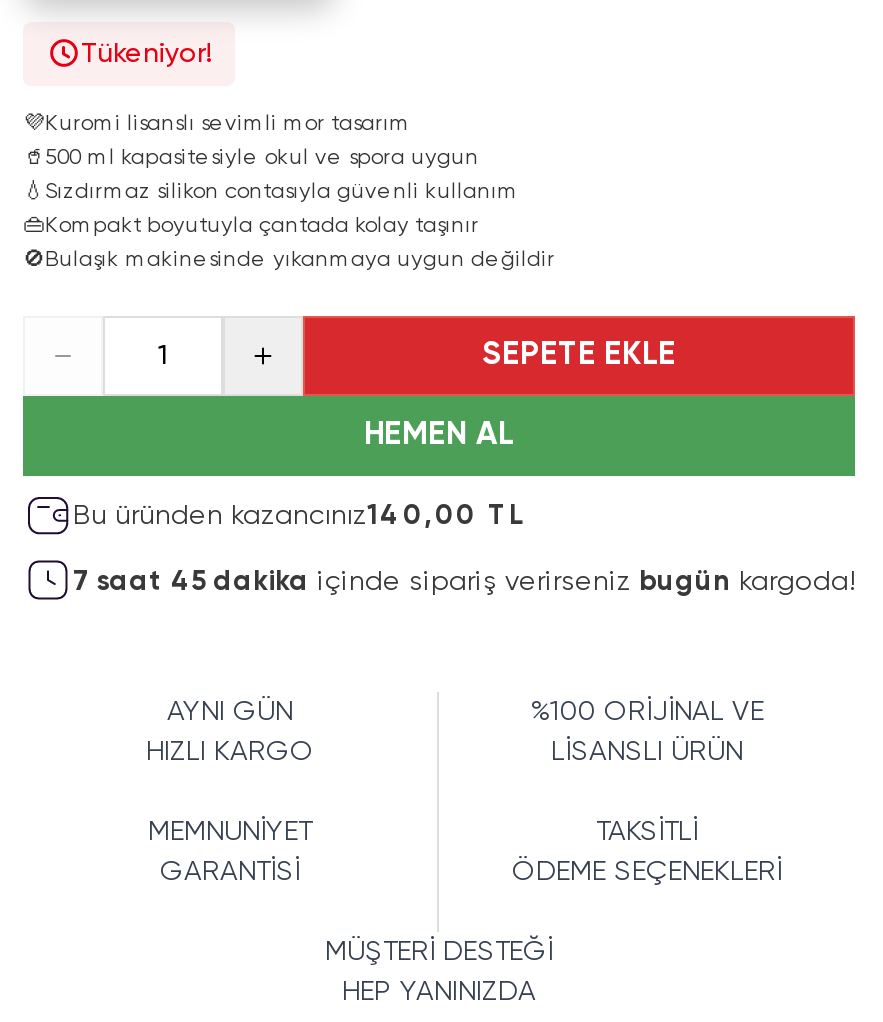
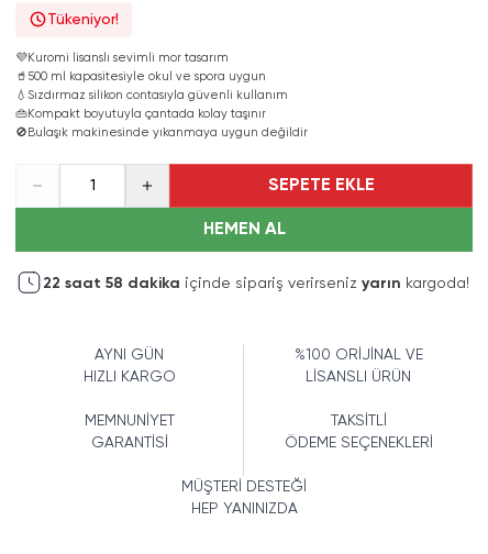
- Bu üründen kazancınız140,00 TL
- 7 saat 45 dakika içinde sipariş verirseniz bugün kargoda!
+ 22 saat 58 dakika içinde sipariş verirseniz yarın kargoda!
